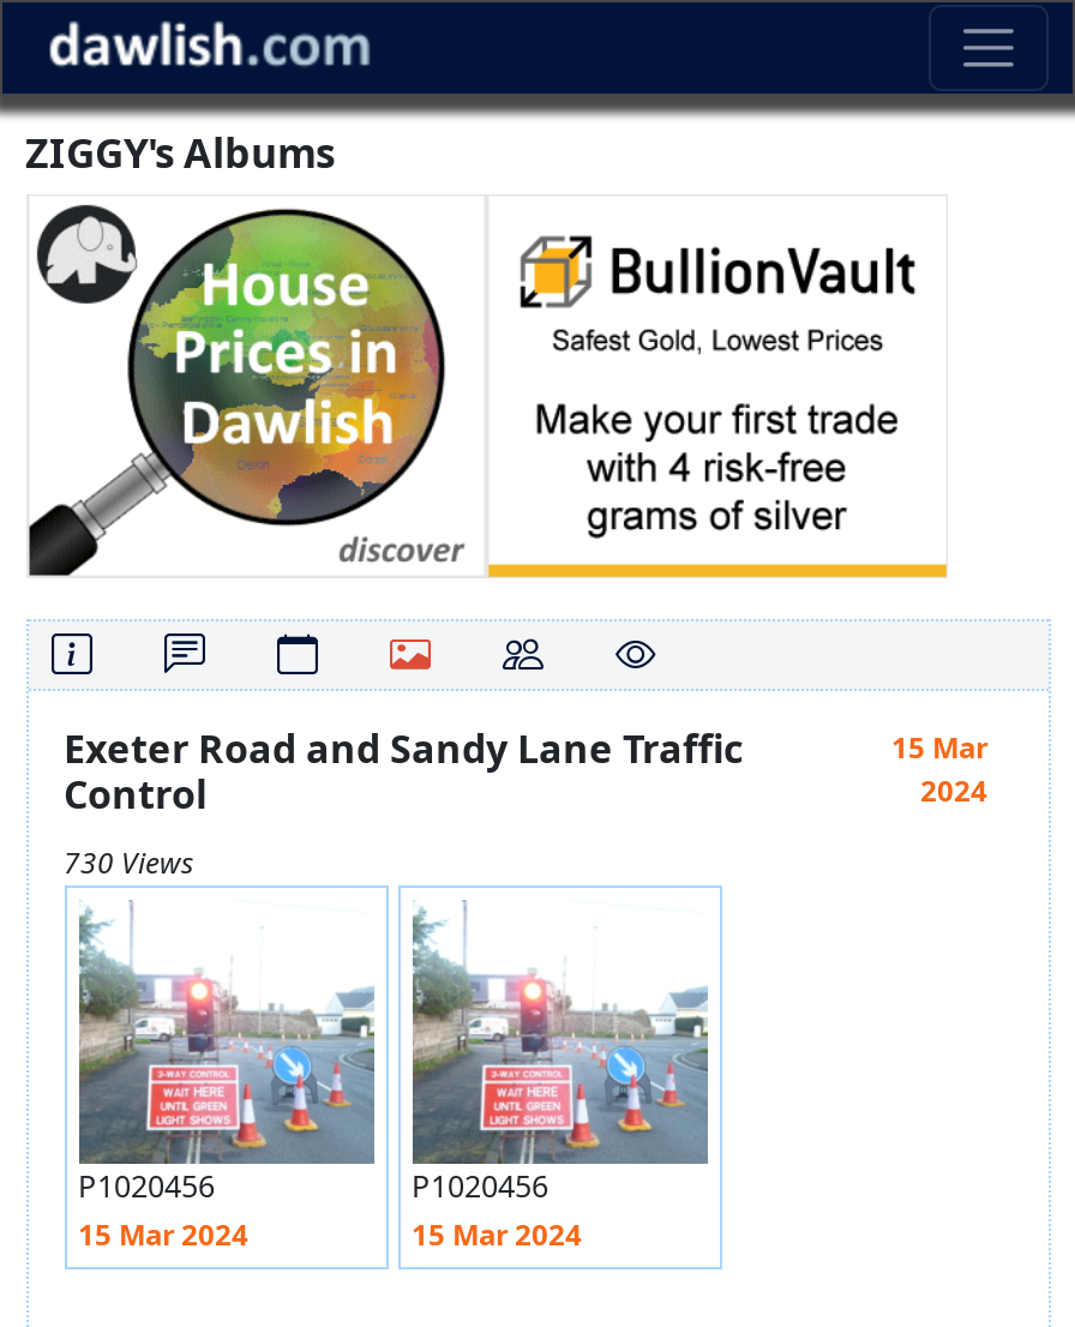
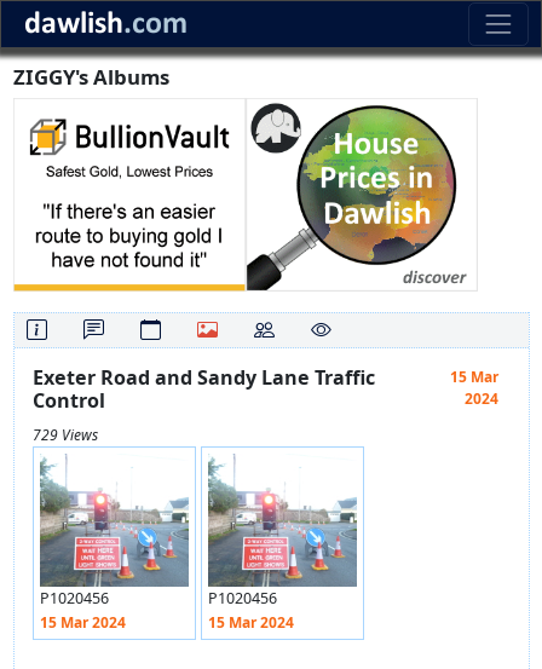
- [image]
+ [image]

- 730 Views
+ 729 Views
